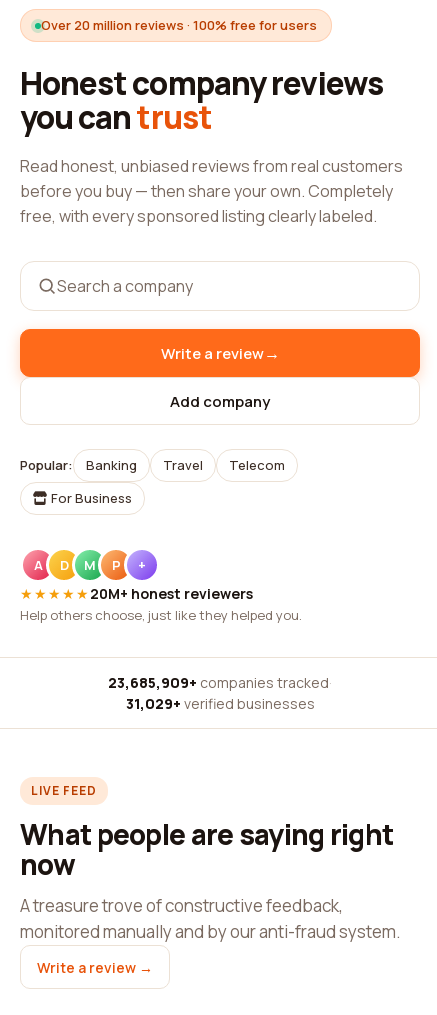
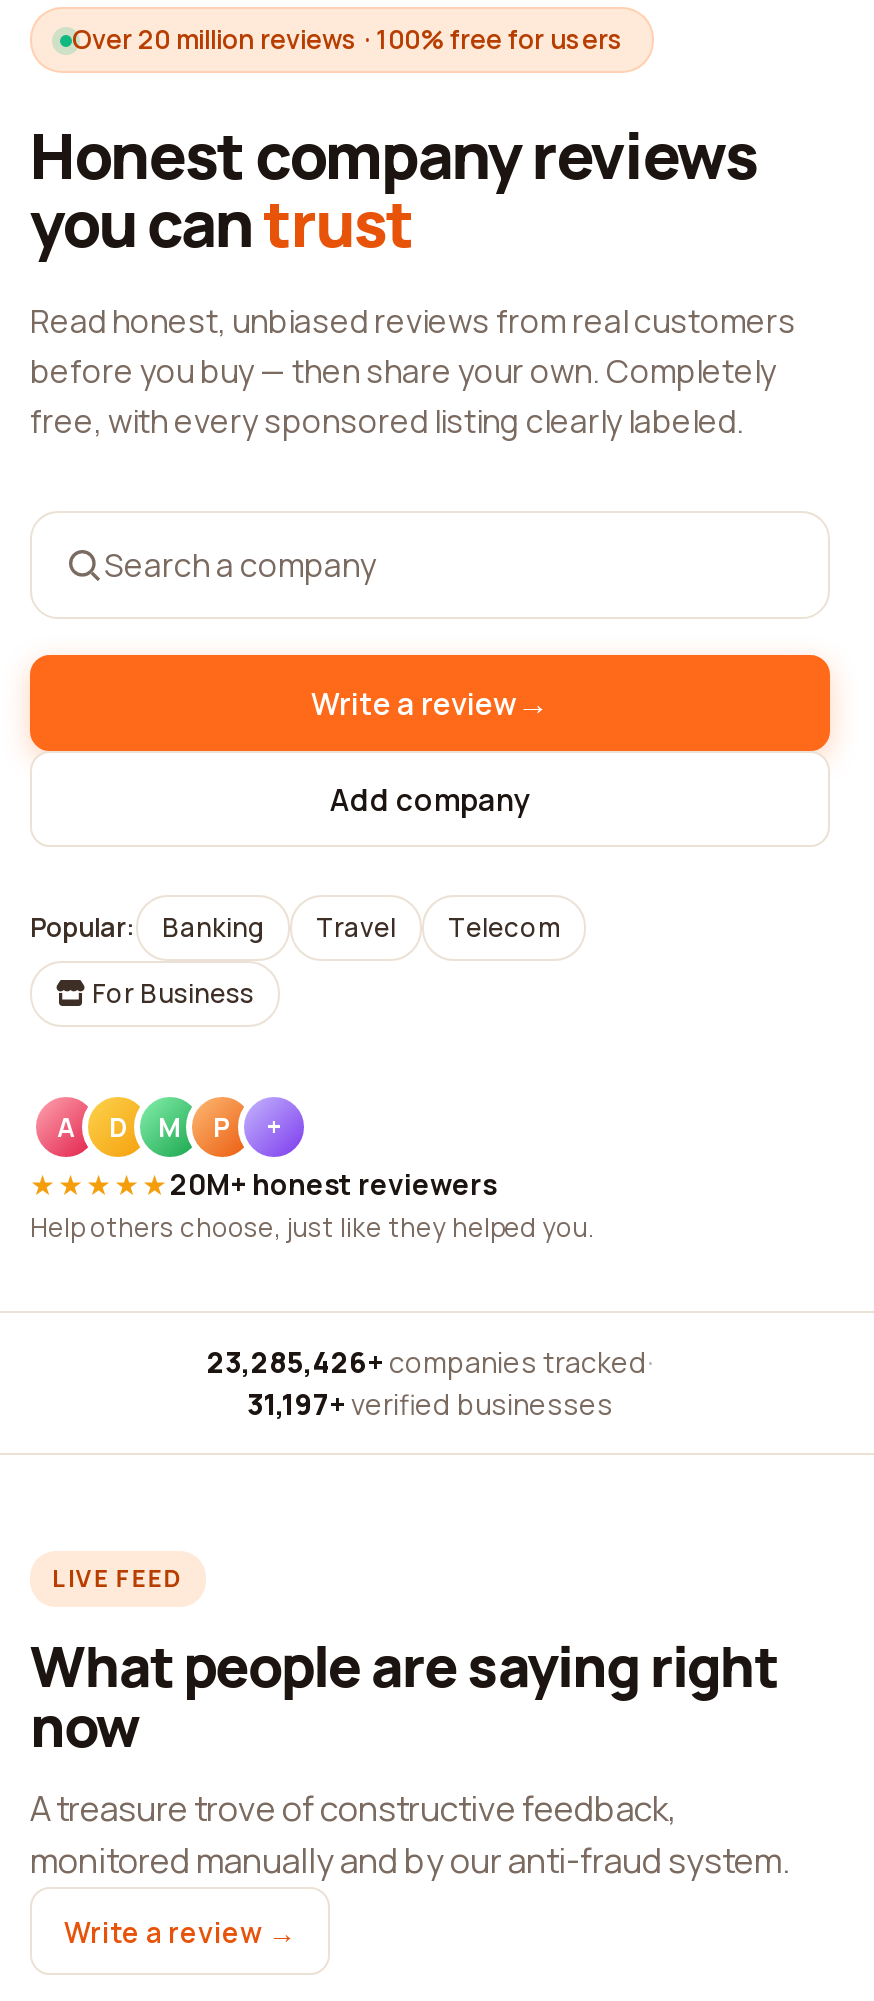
- 23,685,909+ companies tracked ·
+ 23,285,426+ companies tracked ·

- 31,029+ verified businesses
+ 31,197+ verified businesses
